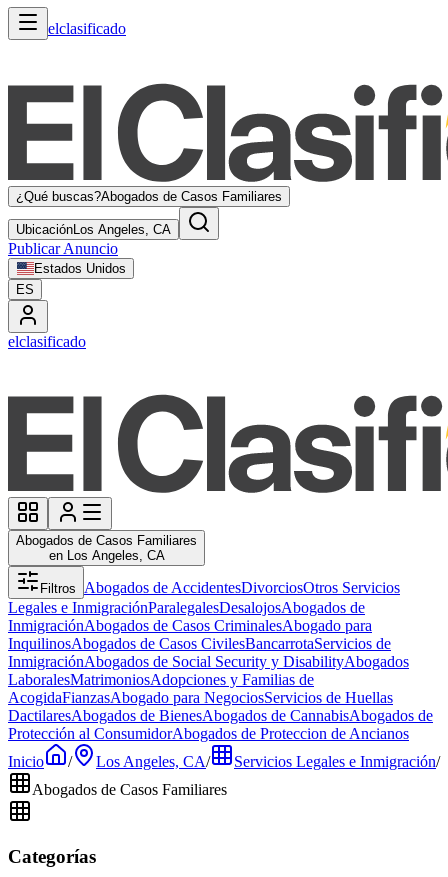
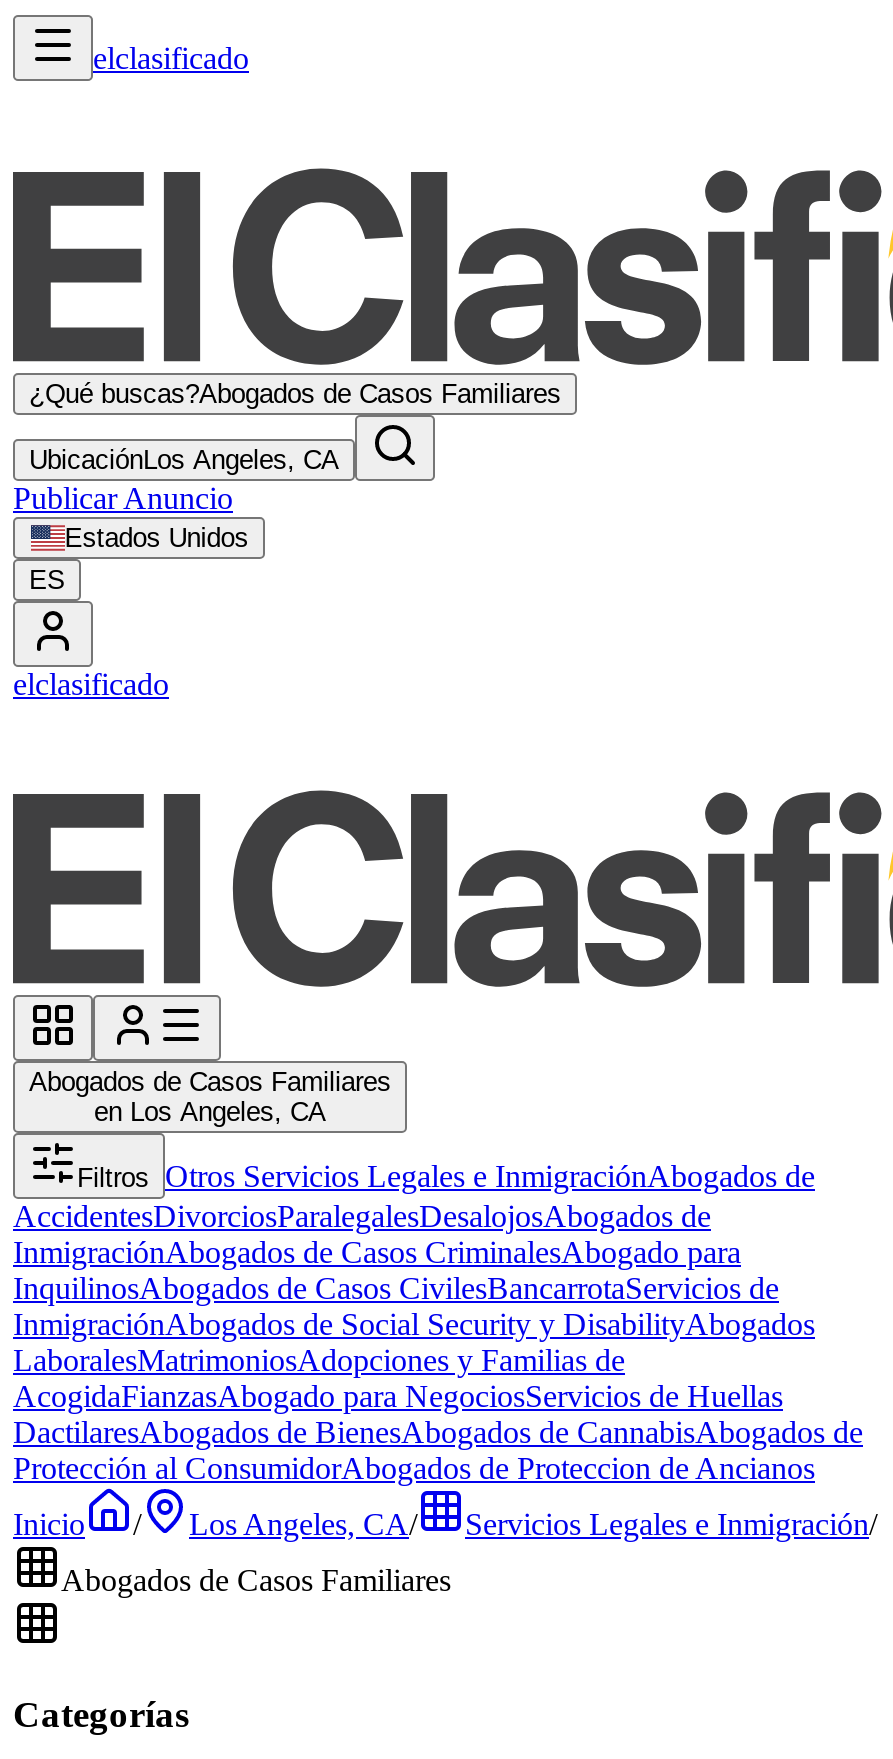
- Filtros Abogados de AccidentesDivorciosOtros Servicios
- Legales e InmigraciónParalegalesDesalojosAbogados de
+ Filtros Otros Servicios Legales e InmigraciónAbogados de
+ AccidentesDivorciosParalegalesDesalojosAbogados de
